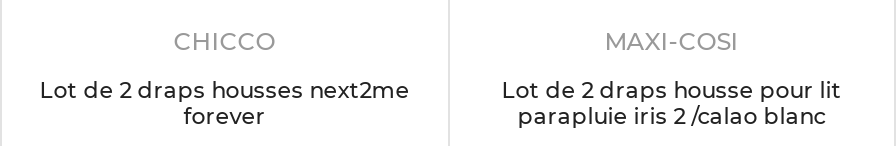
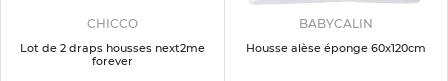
- MAXI-COSI
+ BABYCALIN

- Lot de 2 draps housse pour lit
- parapluie iris 2 /calao blanc
+ Housse alèse éponge 60x120cm
